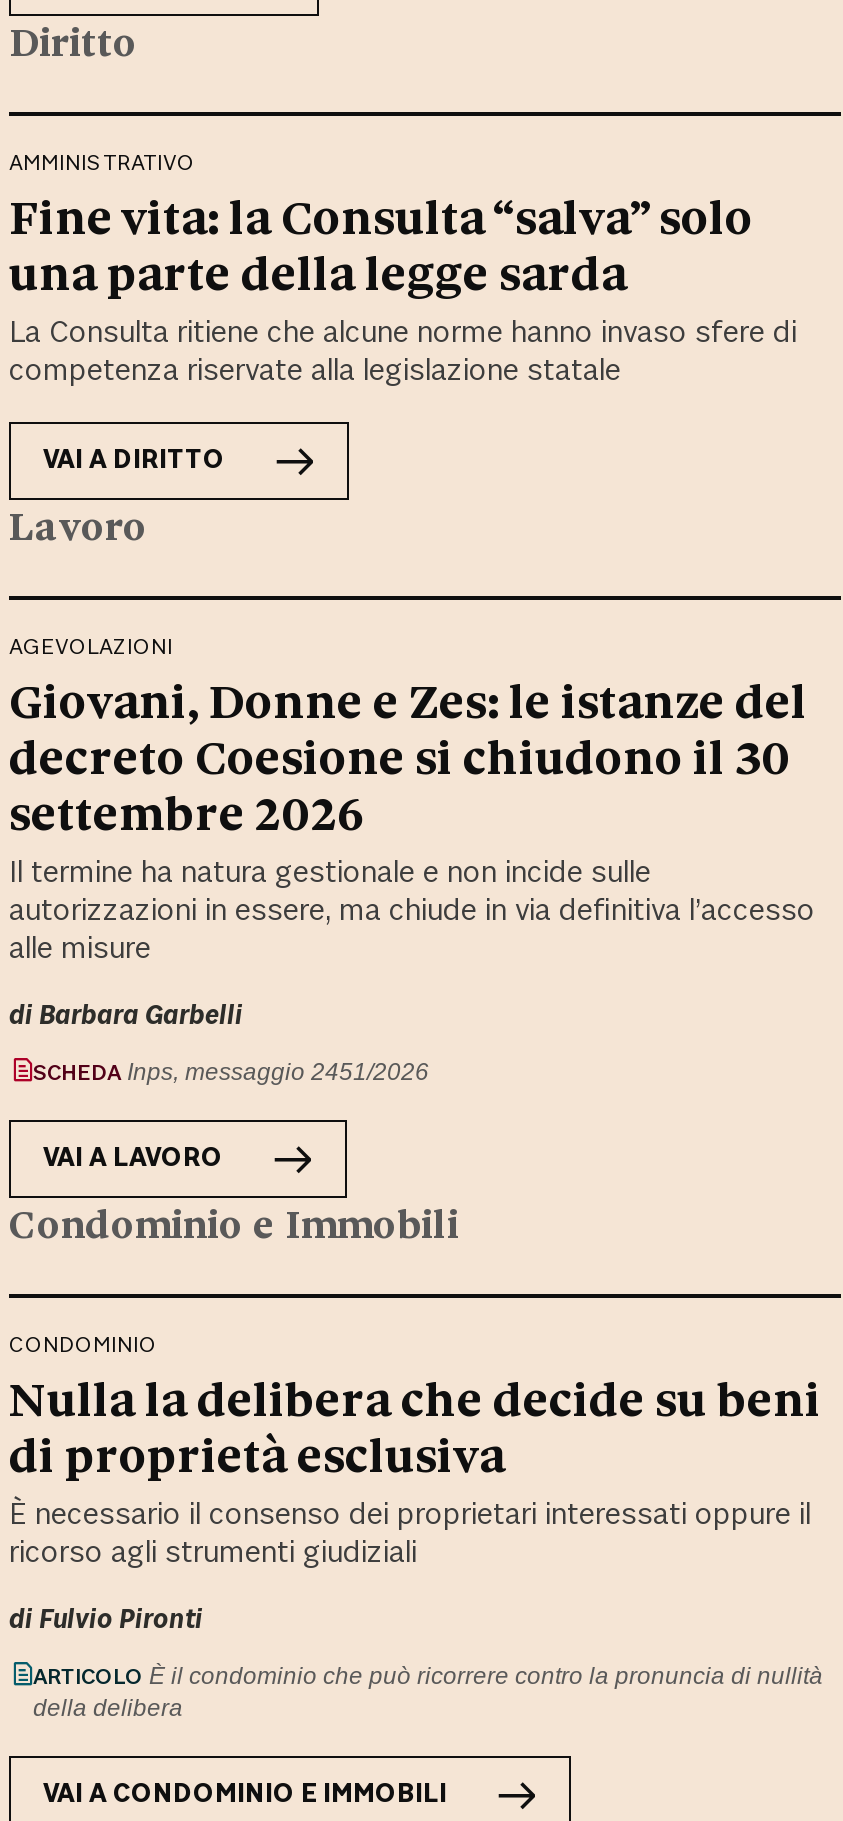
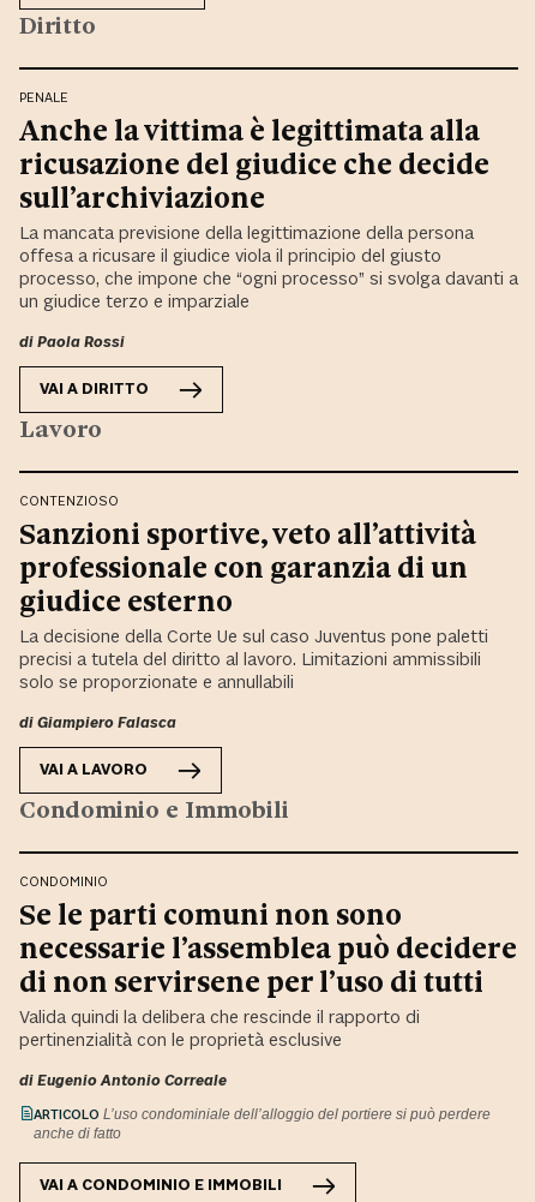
- AMMINISTRATIVO
- Fine vita: la Consulta “salva” solo
- una parte della legge sarda
- La Consulta ritiene che alcune norme hanno invaso sfere di
- competenza riservate alla legislazione statale
+ PENALE
+ Anche la vittima è legittimata alla
+ ricusazione del giudice che decide
+ sull’archiviazione
+ La mancata previsione della legittimazione della persona
+ offesa a ricusare il giudice viola il principio del giusto
+ processo, che impone che “ogni processo” si svolga davanti a
+ un giudice terzo e imparziale
+ di Paola Rossi

- AGEVOLAZIONI
- Giovani, Donne e Zes: le istanze del
- decreto Coesione si chiudono il 30
- settembre 2026
- Il termine ha natura gestionale e non incide sulle
- autorizzazioni in essere, ma chiude in via definitiva l’accesso
- alle misure
- di Barbara Garbelli
- SCHEDA Inps, messaggio 2451/2026
+ CONTENZIOSO
+ Sanzioni sportive, veto all’attività
+ professionale con garanzia di un
+ giudice esterno
+ La decisione della Corte Ue sul caso Juventus pone paletti
+ precisi a tutela del diritto al lavoro. Limitazioni ammissibili
+ solo se proporzionate e annullabili
+ di Giampiero Falasca

- Nulla la delibera che decide su beni
- di proprietà esclusiva
- È necessario il consenso dei proprietari interessati oppure il
- ricorso agli strumenti giudiziali
+ Se le parti comuni non sono
+ necessarie l’assemblea può decidere
+ di non servirsene per l’uso di tutti
+ Valida quindi la delibera che rescinde il rapporto di
+ pertinenzialità con le proprietà esclusive

- di Fulvio Pironti
+ di Eugenio Antonio Correale

- ARTICOLO È il condominio che può ricorrere contro la pronuncia di nullità
- della delibera
+ ARTICOLO L’uso condominiale dell’alloggio del portiere si può perdere
+ anche di fatto
